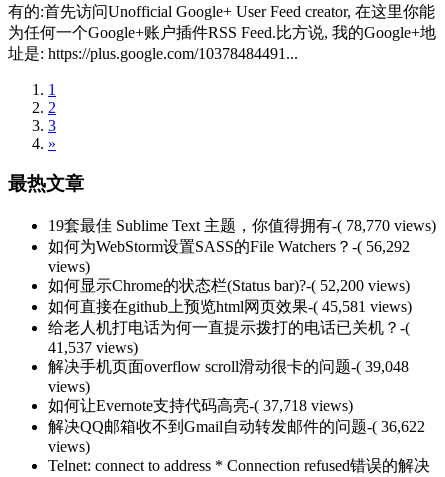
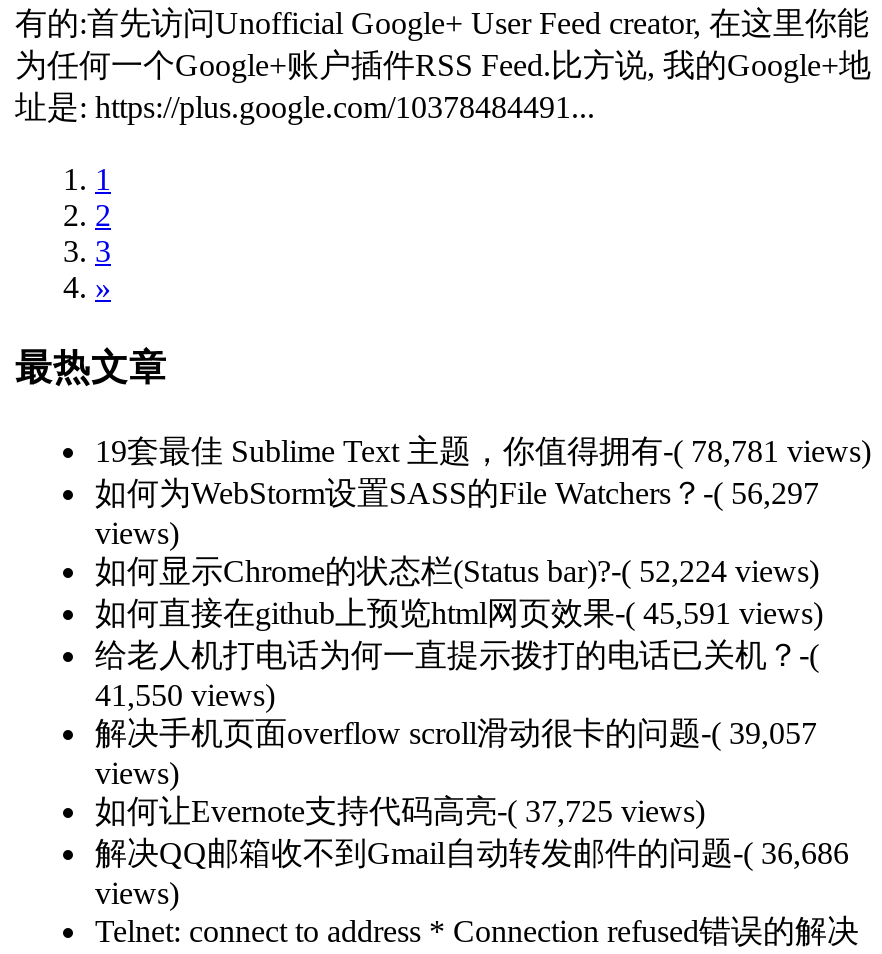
- 19套最佳 Sublime Text 主题，你值得拥有-( 78,770 views)
+ 19套最佳 Sublime Text 主题，你值得拥有-( 78,781 views)

- 如何为WebStorm设置SASS的File Watchers？-( 56,292
+ 如何为WebStorm设置SASS的File Watchers？-( 56,297

- 如何显示Chrome的状态栏(Status bar)?-( 52,200 views)
+ 如何显示Chrome的状态栏(Status bar)?-( 52,224 views)

- 如何直接在github上预览html网页效果-( 45,581 views)
+ 如何直接在github上预览html网页效果-( 45,591 views)

- 41,537 views)
+ 41,550 views)

- 解决手机页面overflow scroll滑动很卡的问题-( 39,048
+ 解决手机页面overflow scroll滑动很卡的问题-( 39,057

- 如何让Evernote支持代码高亮-( 37,718 views)
+ 如何让Evernote支持代码高亮-( 37,725 views)

- 解决QQ邮箱收不到Gmail自动转发邮件的问题-( 36,622
+ 解决QQ邮箱收不到Gmail自动转发邮件的问题-( 36,686
